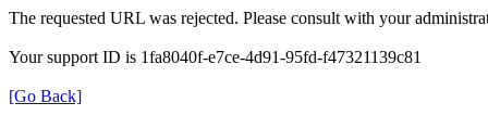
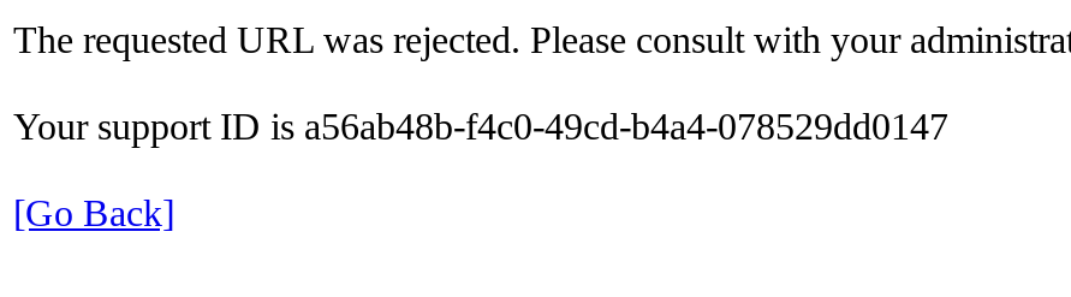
- Your support ID is 1fa8040f-e7ce-4d91-95fd-f47321139c81
+ Your support ID is a56ab48b-f4c0-49cd-b4a4-078529dd0147
